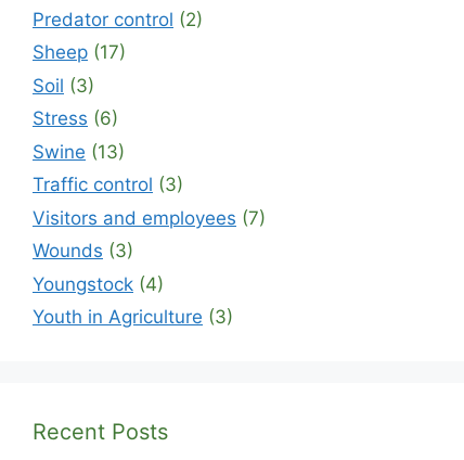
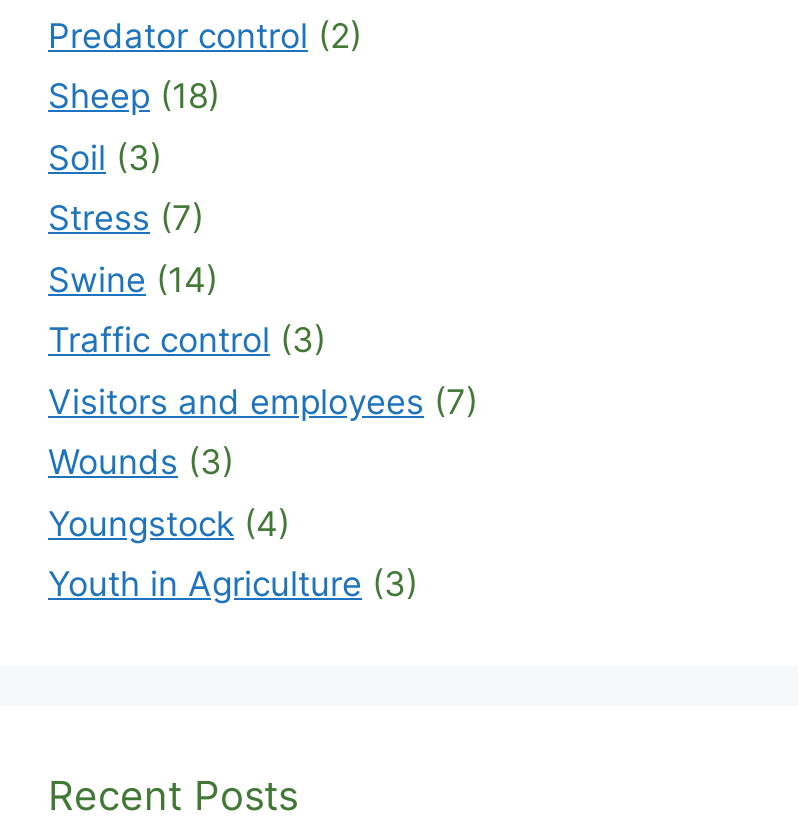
- Sheep (17)
+ Sheep (18)

- Stress (6)
+ Stress (7)

- Swine (13)
+ Swine (14)
